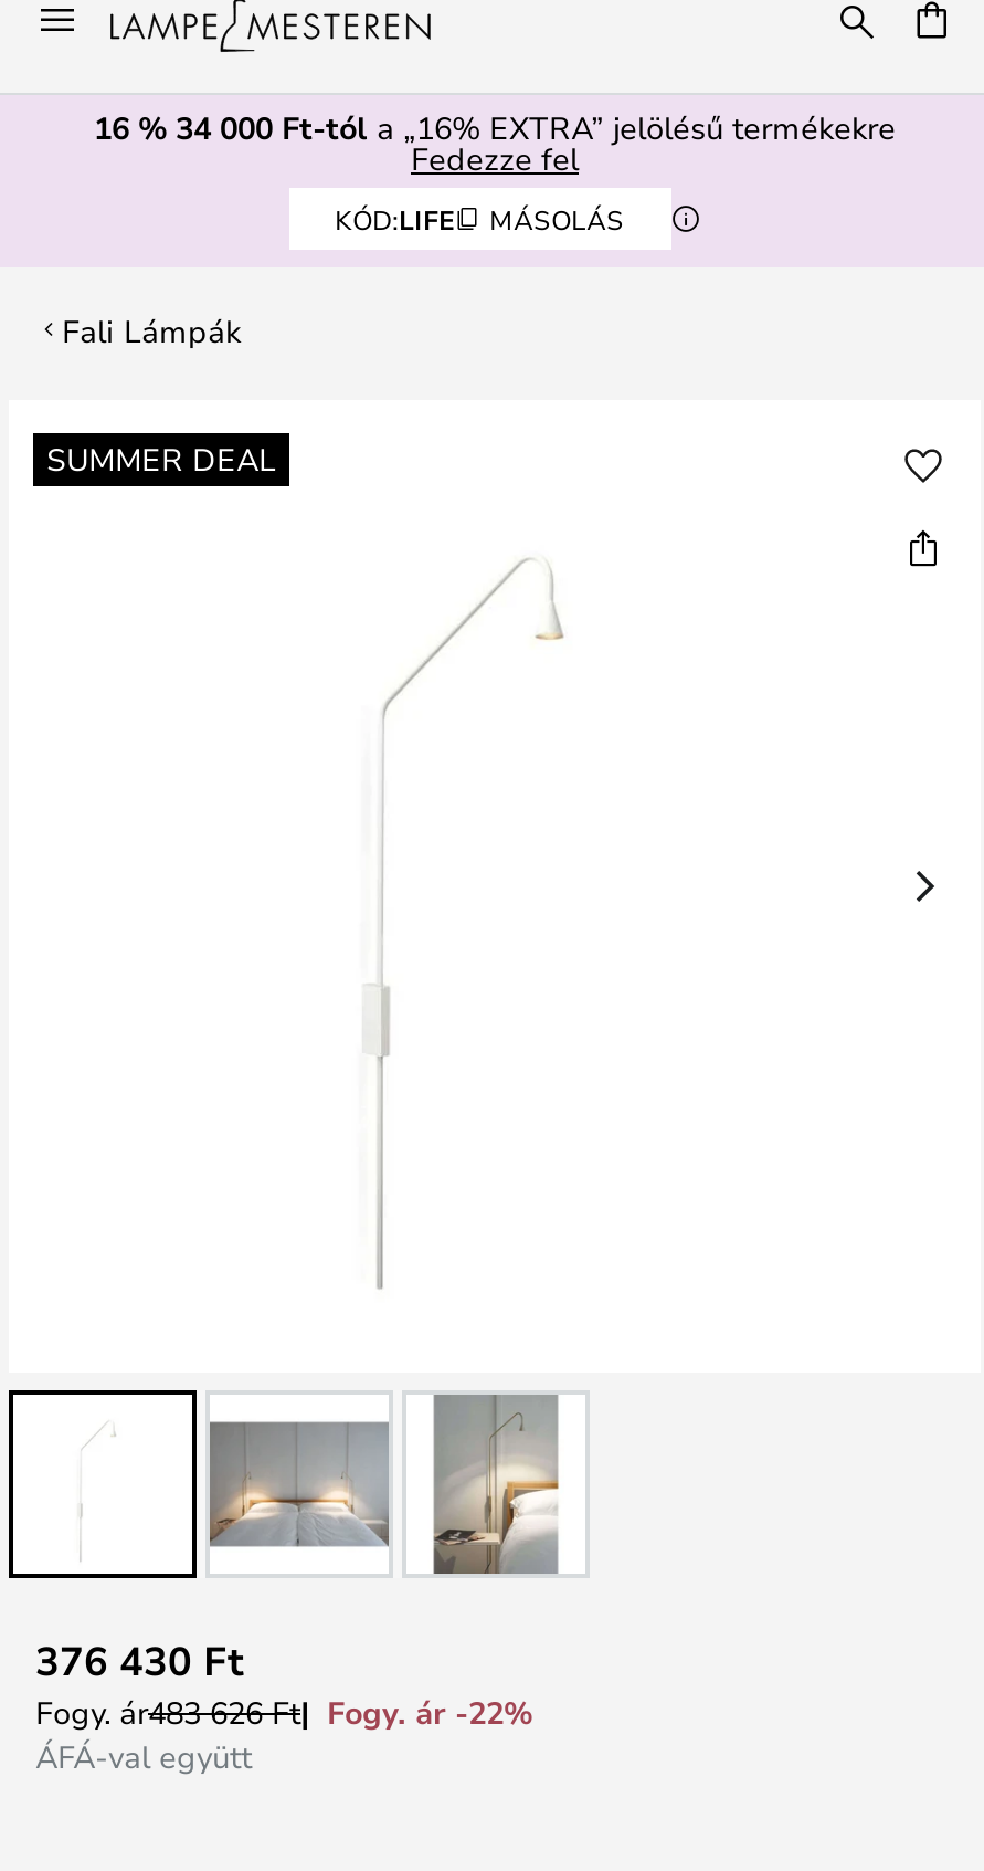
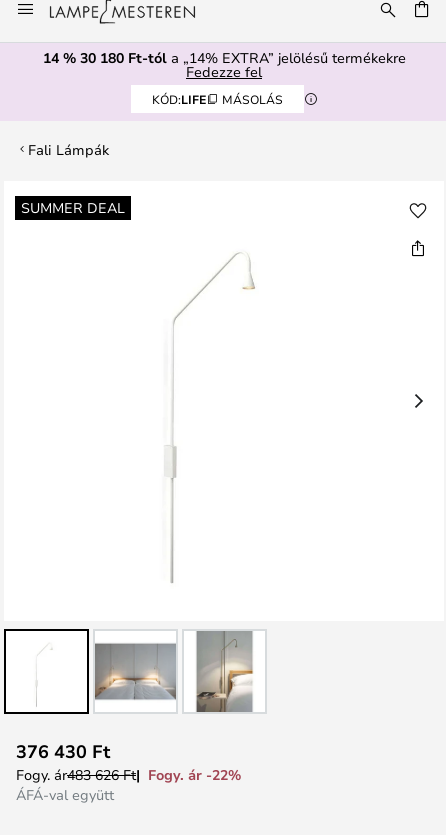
- 16 % 34 000 Ft-tól a „16% EXTRA” jelölésű termékekre
+ 14 % 30 180 Ft-tól a „14% EXTRA” jelölésű termékekre
